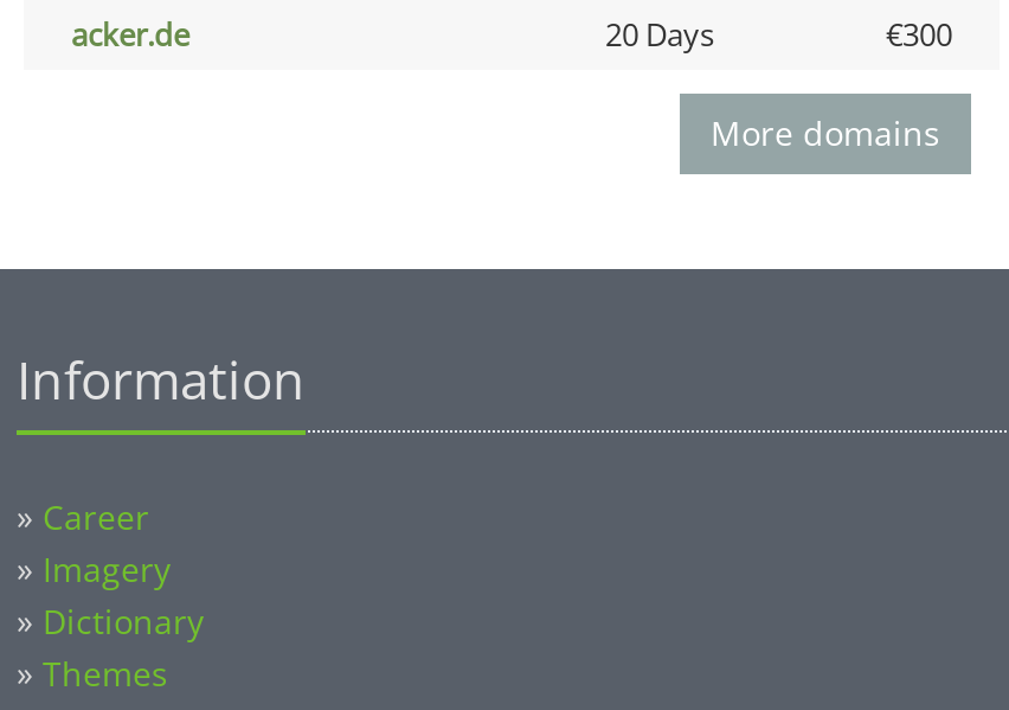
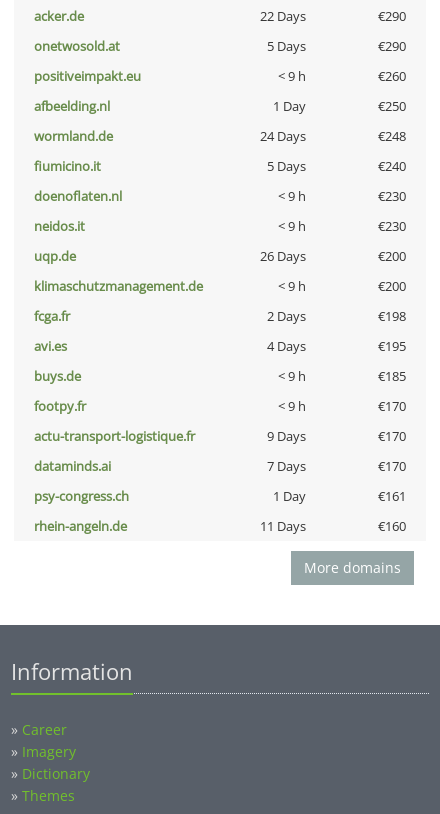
- 20 Days
- €300
+ 22 Days
+ €290
+ onetwosold.at
+ 5 Days
+ €290
+ positiveimpakt.eu
+ < 9 h
+ €260
+ afbeelding.nl
+ 1 Day
+ €250
+ wormland.de
+ 24 Days
+ €248
+ fiumicino.it
+ 5 Days
+ €240
+ doenoflaten.nl
+ < 9 h
+ €230
+ neidos.it
+ < 9 h
+ €230
+ uqp.de
+ 26 Days
+ €200
+ klimaschutzmanagement.de
+ < 9 h
+ €200
+ fcga.fr
+ 2 Days
+ €198
+ avi.es
+ 4 Days
+ €195
+ buys.de
+ < 9 h
+ €185
+ footpy.fr
+ < 9 h
+ €170
+ actu-transport-logistique.fr
+ 9 Days
+ €170
+ dataminds.ai
+ 7 Days
+ €170
+ psy-congress.ch
+ 1 Day
+ €161
+ rhein-angeln.de
+ 11 Days
+ €160
